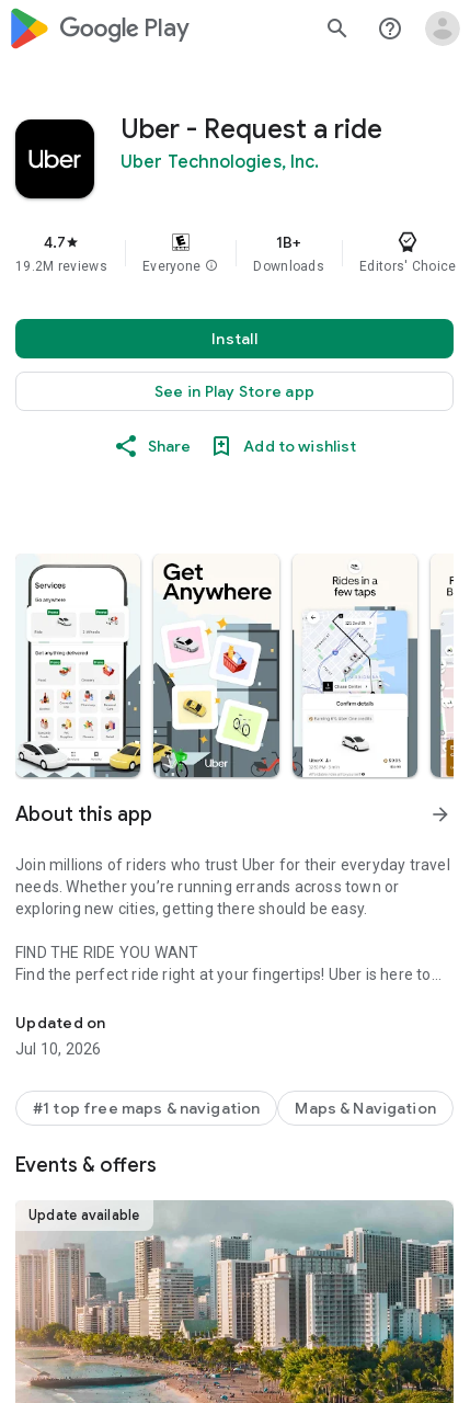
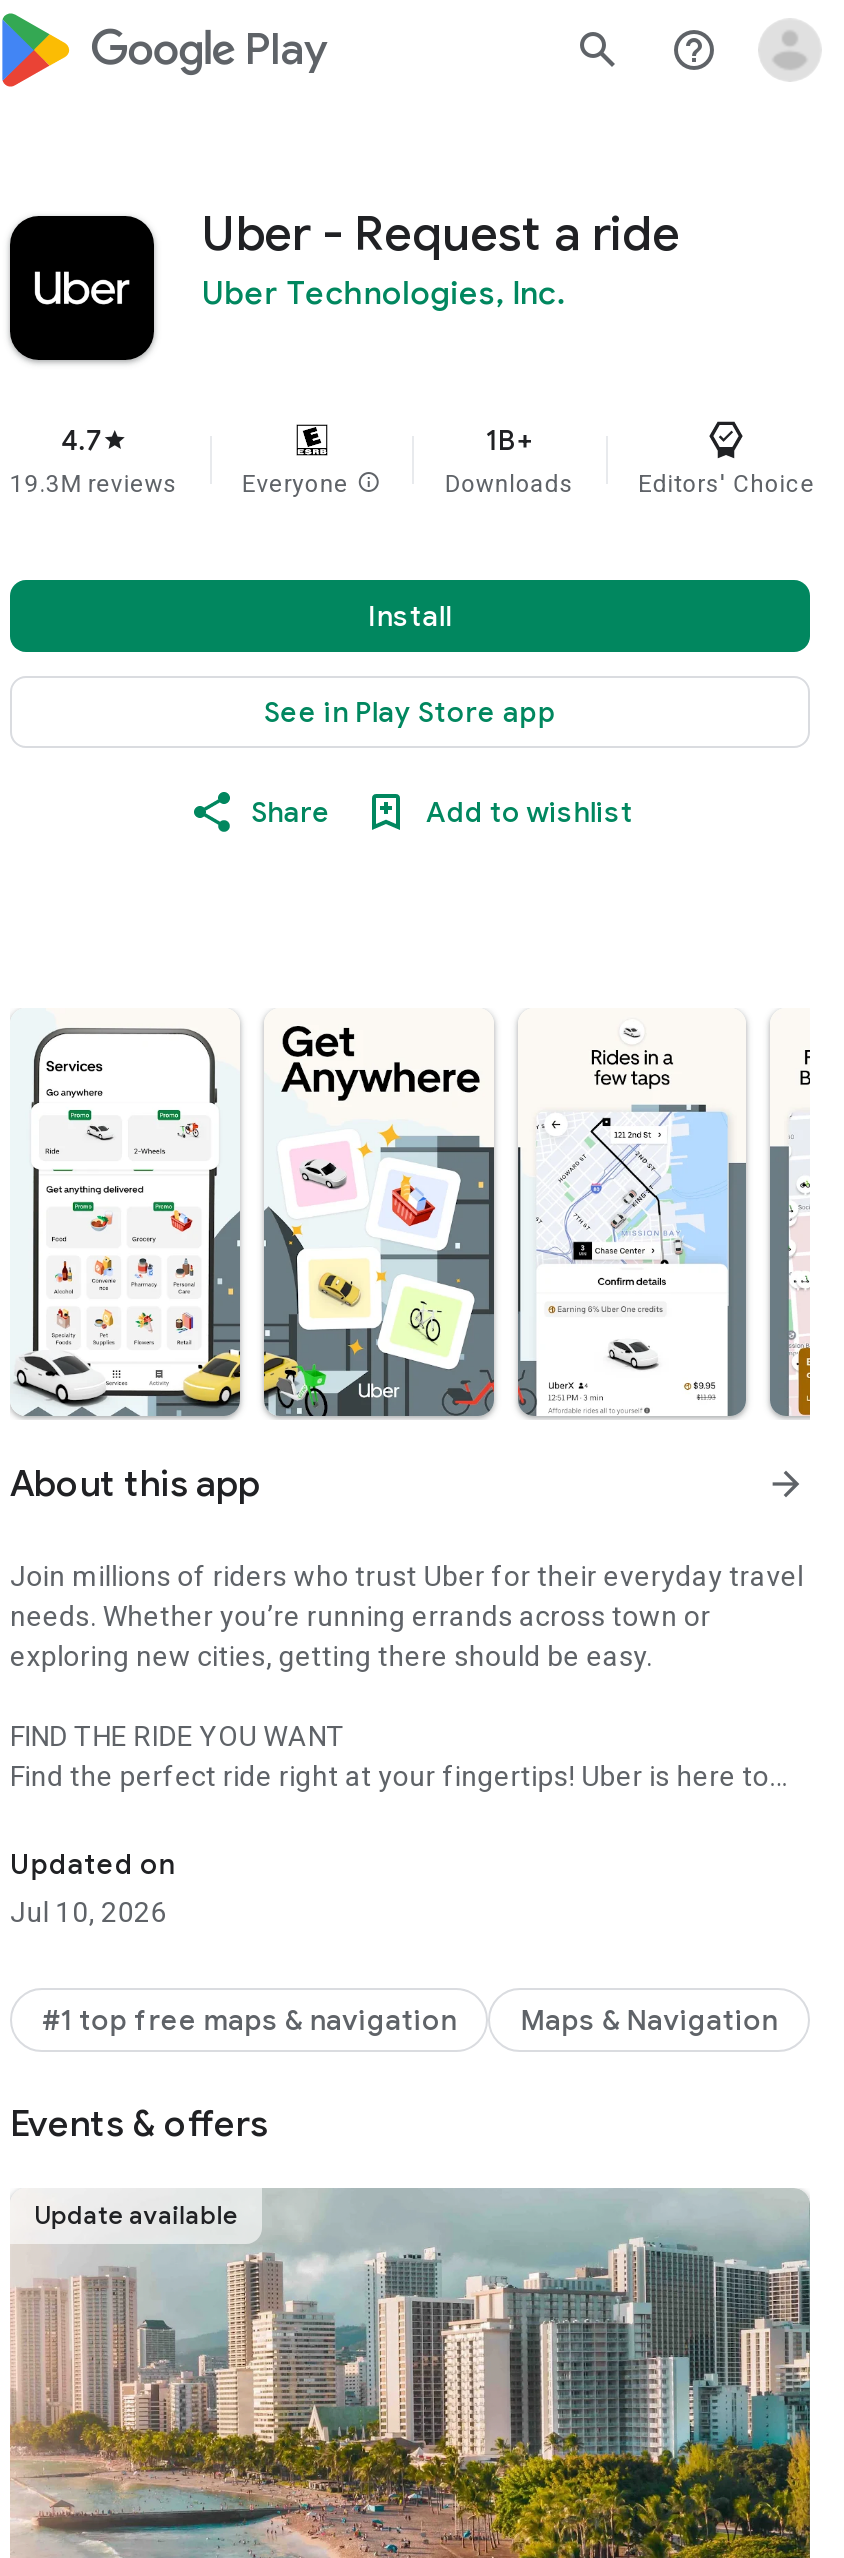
- 19.2M reviews
+ 19.3M reviews
